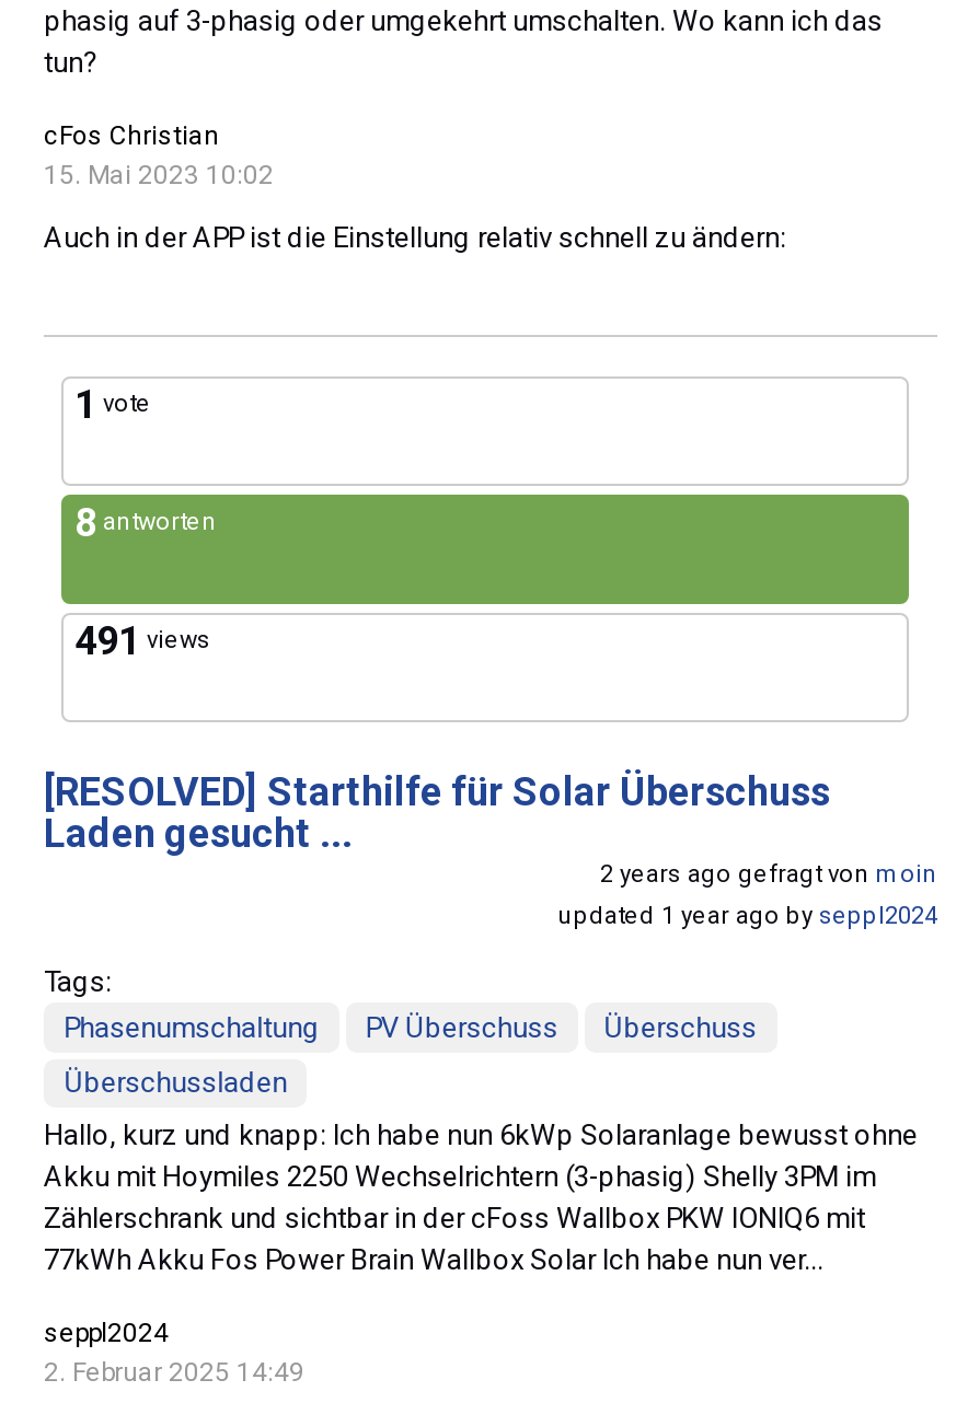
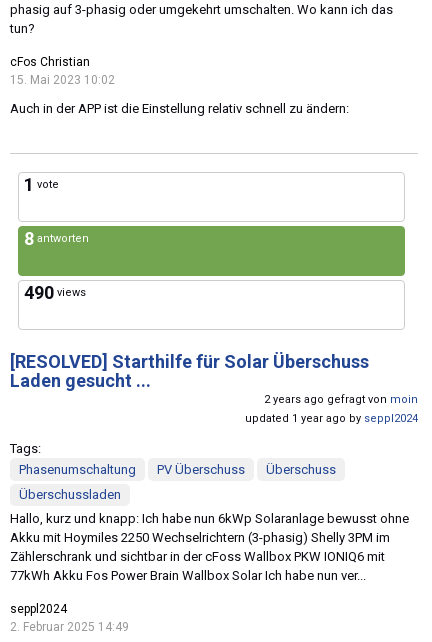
- 491 views
+ 490 views
